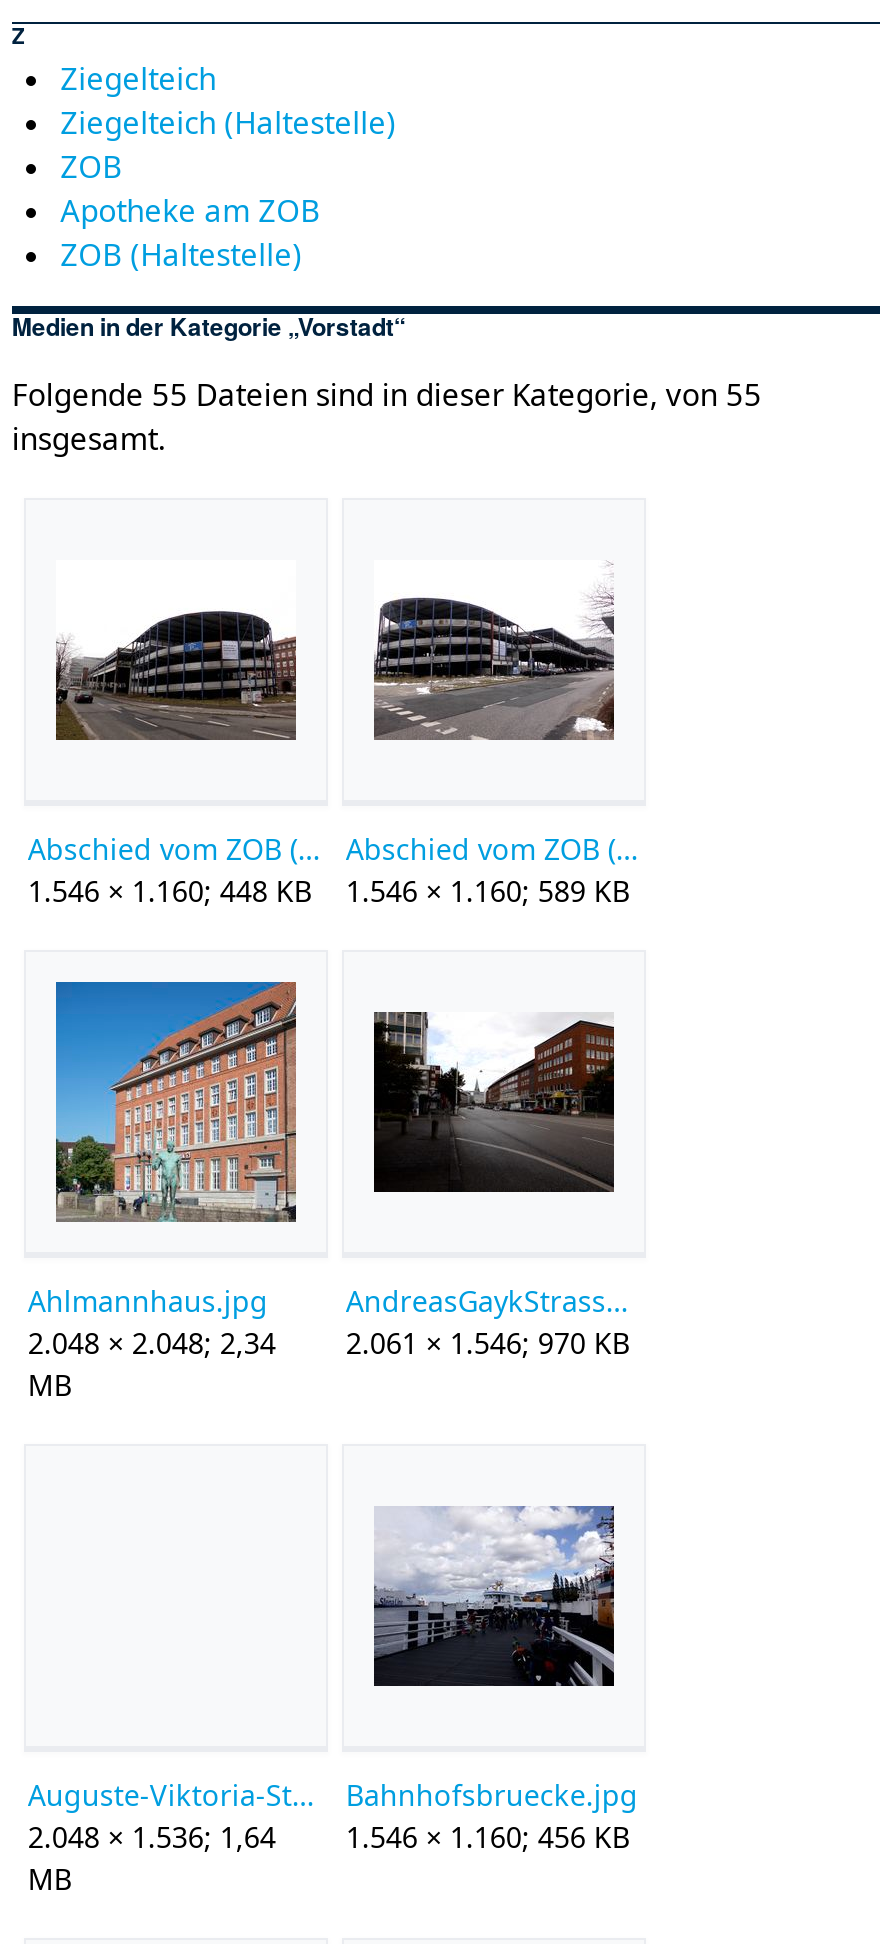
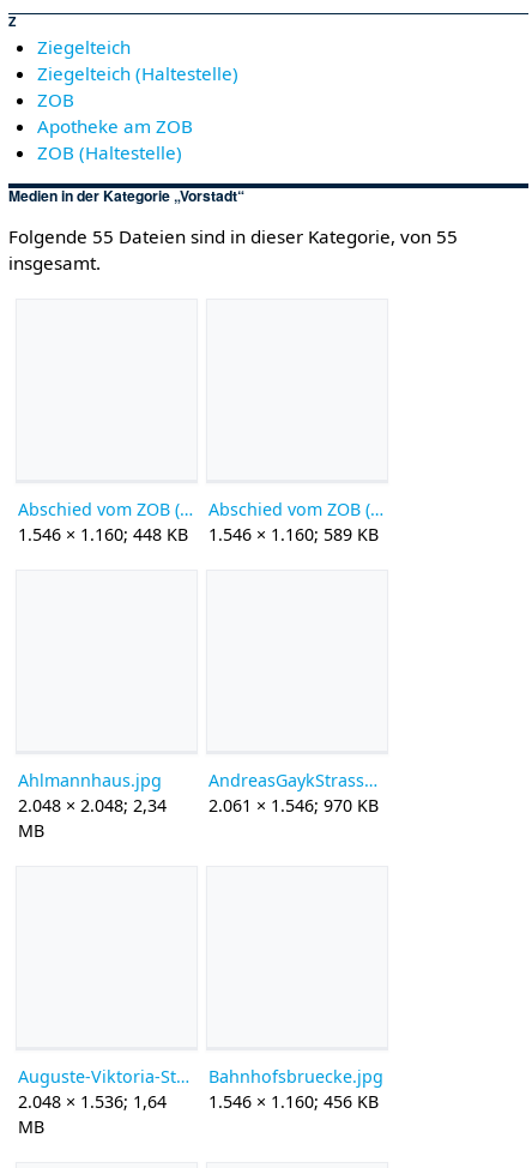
- [image]

- [image]

- [image]

- [image]

- [image]
